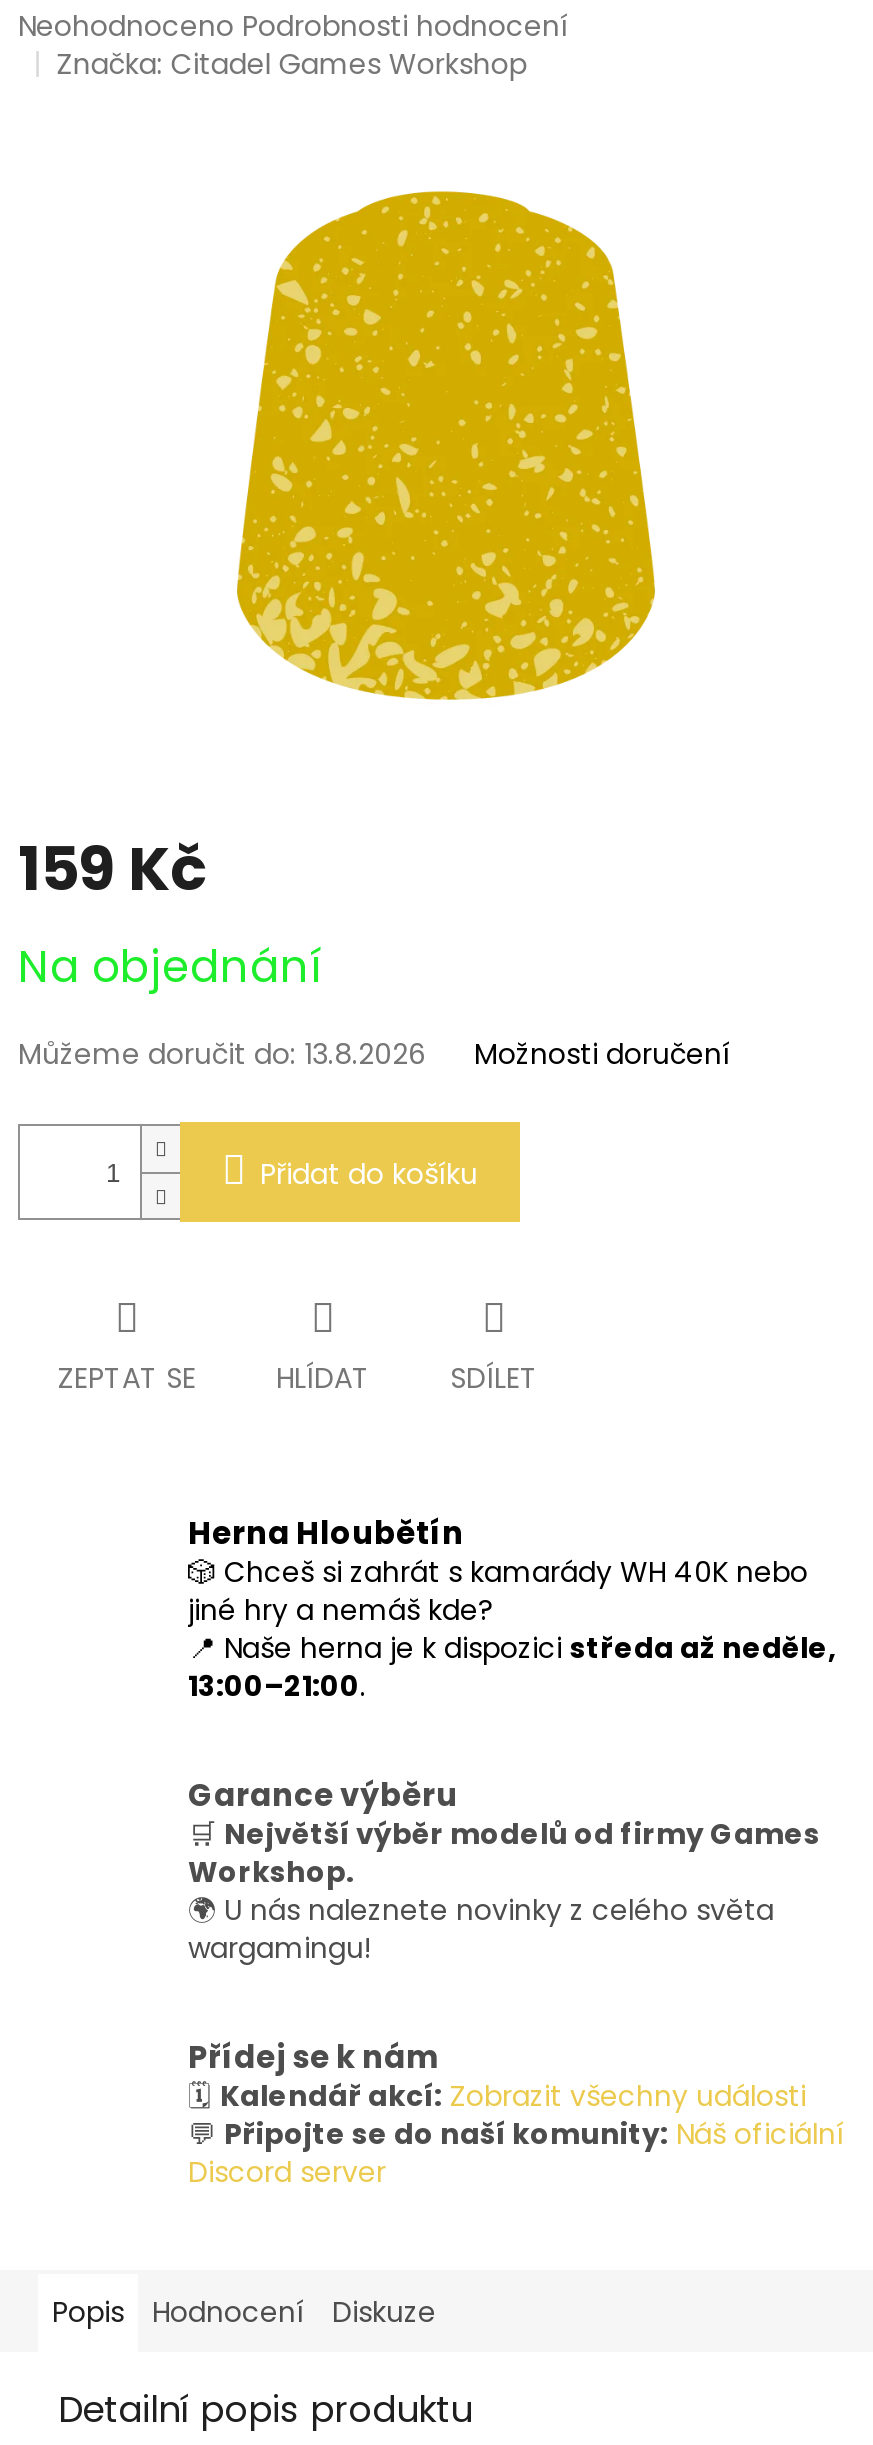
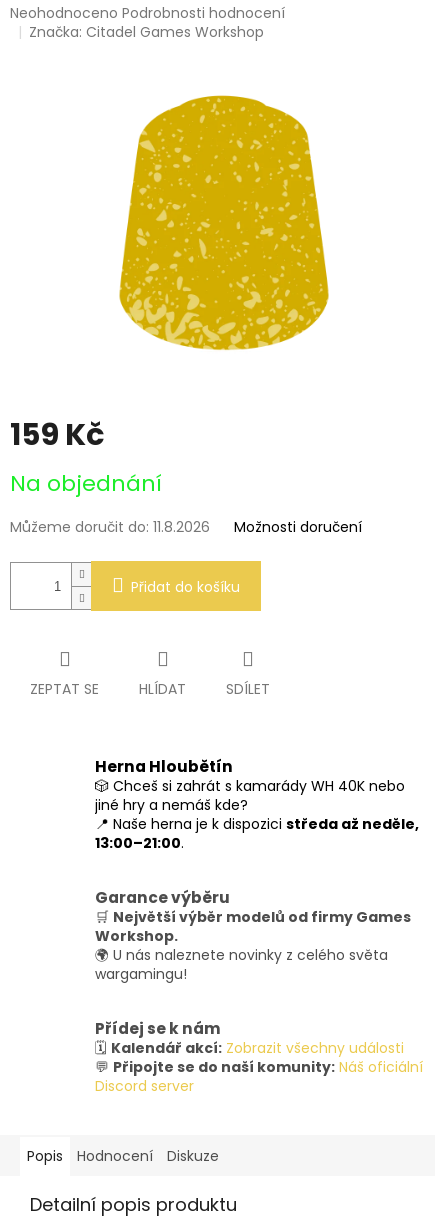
- Můžeme doručit do: 13.8.2026
+ Můžeme doručit do: 11.8.2026
